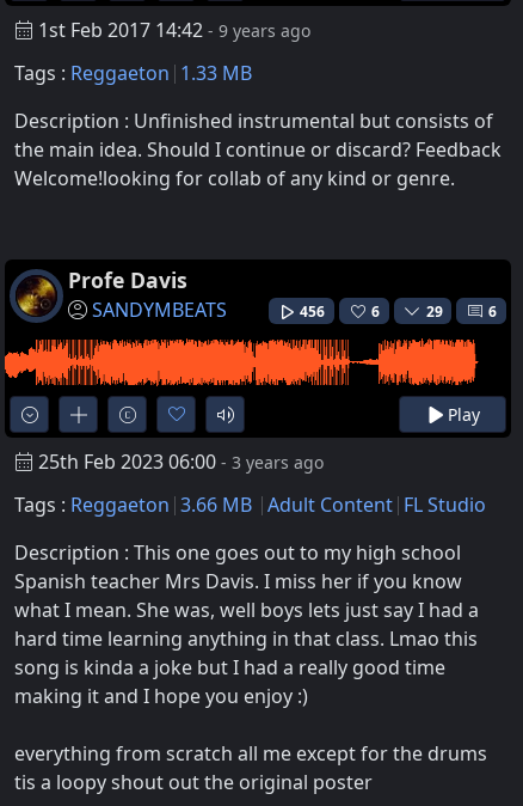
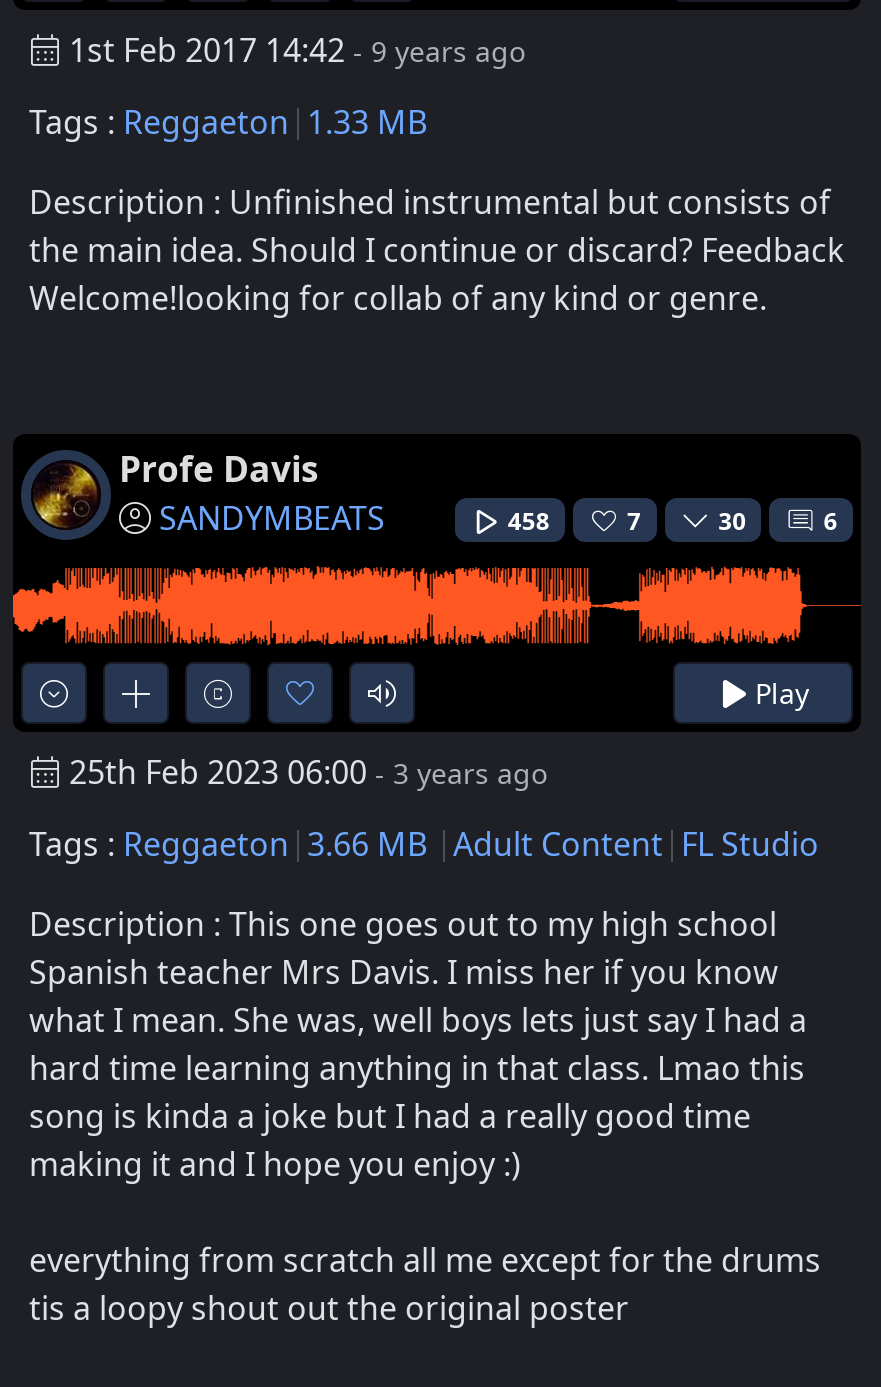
- 456
+ 458

- 6
+ 7

- 29
+ 30
